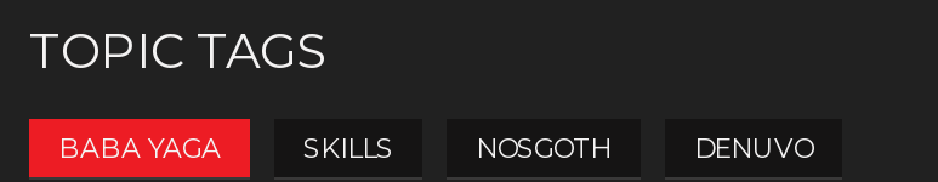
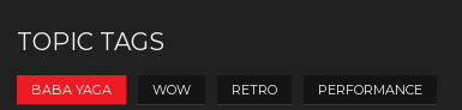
- SKILLS
- NOSGOTH
- DENUVO
+ WOW
+ RETRO
+ PERFORMANCE
